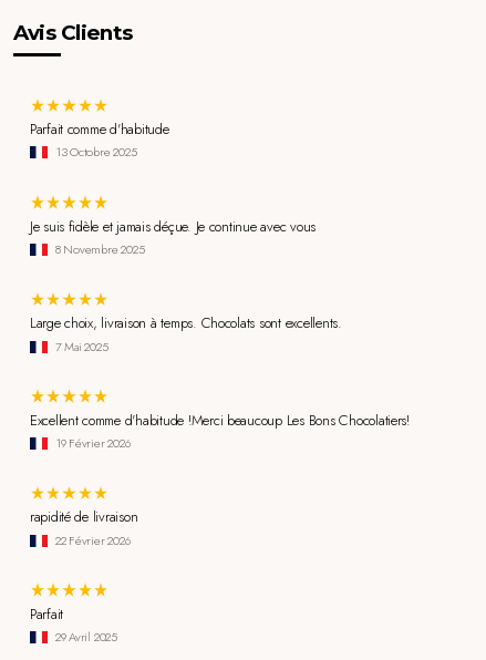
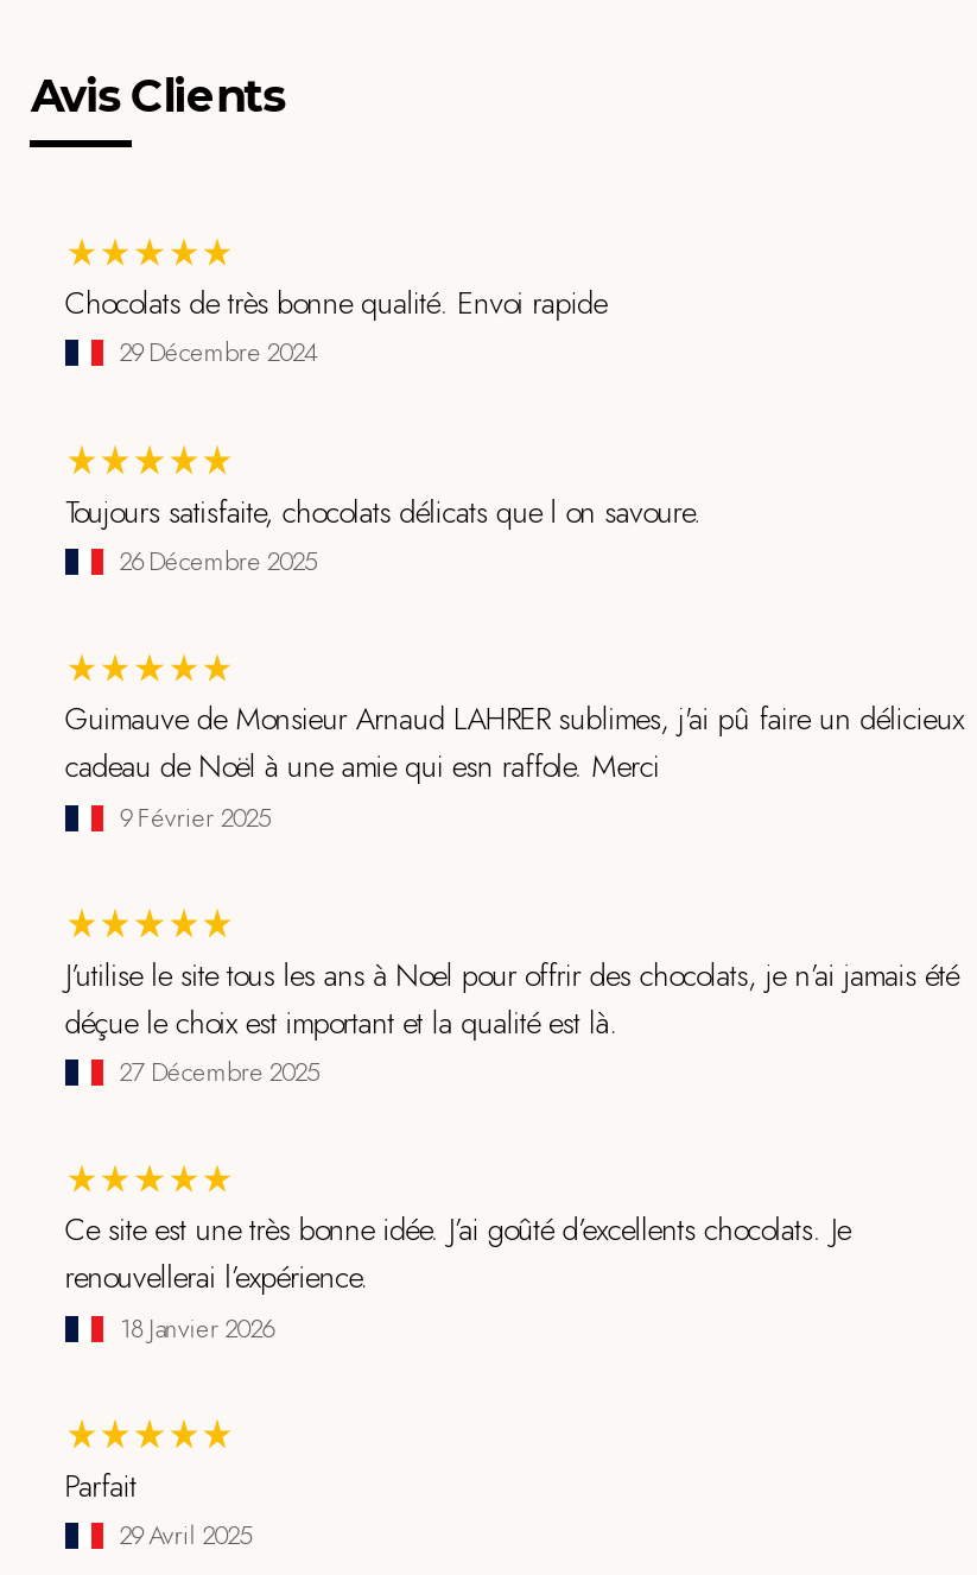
- Parfait comme d'habitude
- 13 Octobre 2025
+ Chocolats de très bonne qualité. Envoi rapide
+ 29 Décembre 2024

- Je suis fidèle et jamais déçue. Je continue avec vous
- 8 Novembre 2025
+ Toujours satisfaite, chocolats délicats que l on savoure.
+ 26 Décembre 2025

- Large choix, livraison à temps. Chocolats sont excellents.
- 7 Mai 2025
+ Guimauve de Monsieur Arnaud LAHRER sublimes, j'ai pû faire un délicieux
+ cadeau de Noël à une amie qui esn raffole. Merci
+ 9 Février 2025

- Excellent comme d'habitude !Merci beaucoup Les Bons Chocolatiers!
- 19 Février 2026
+ J’utilise le site tous les ans à Noel pour offrir des chocolats, je n’ai jamais été
+ déçue le choix est important et la qualité est là.
+ 27 Décembre 2025

- rapidité de livraison
- 22 Février 2026
+ Ce site est une très bonne idée. J’ai goûté d’excellents chocolats. Je
+ renouvellerai l’expérience.
+ 18 Janvier 2026
